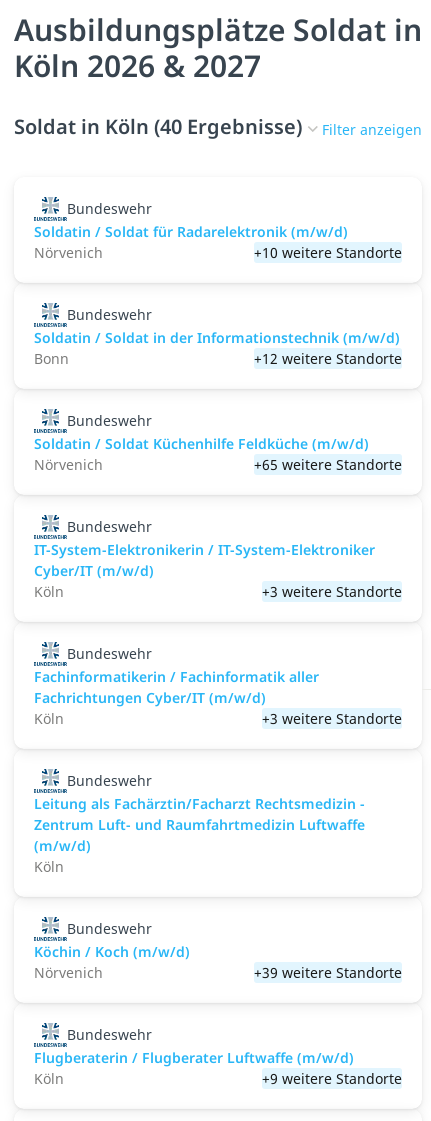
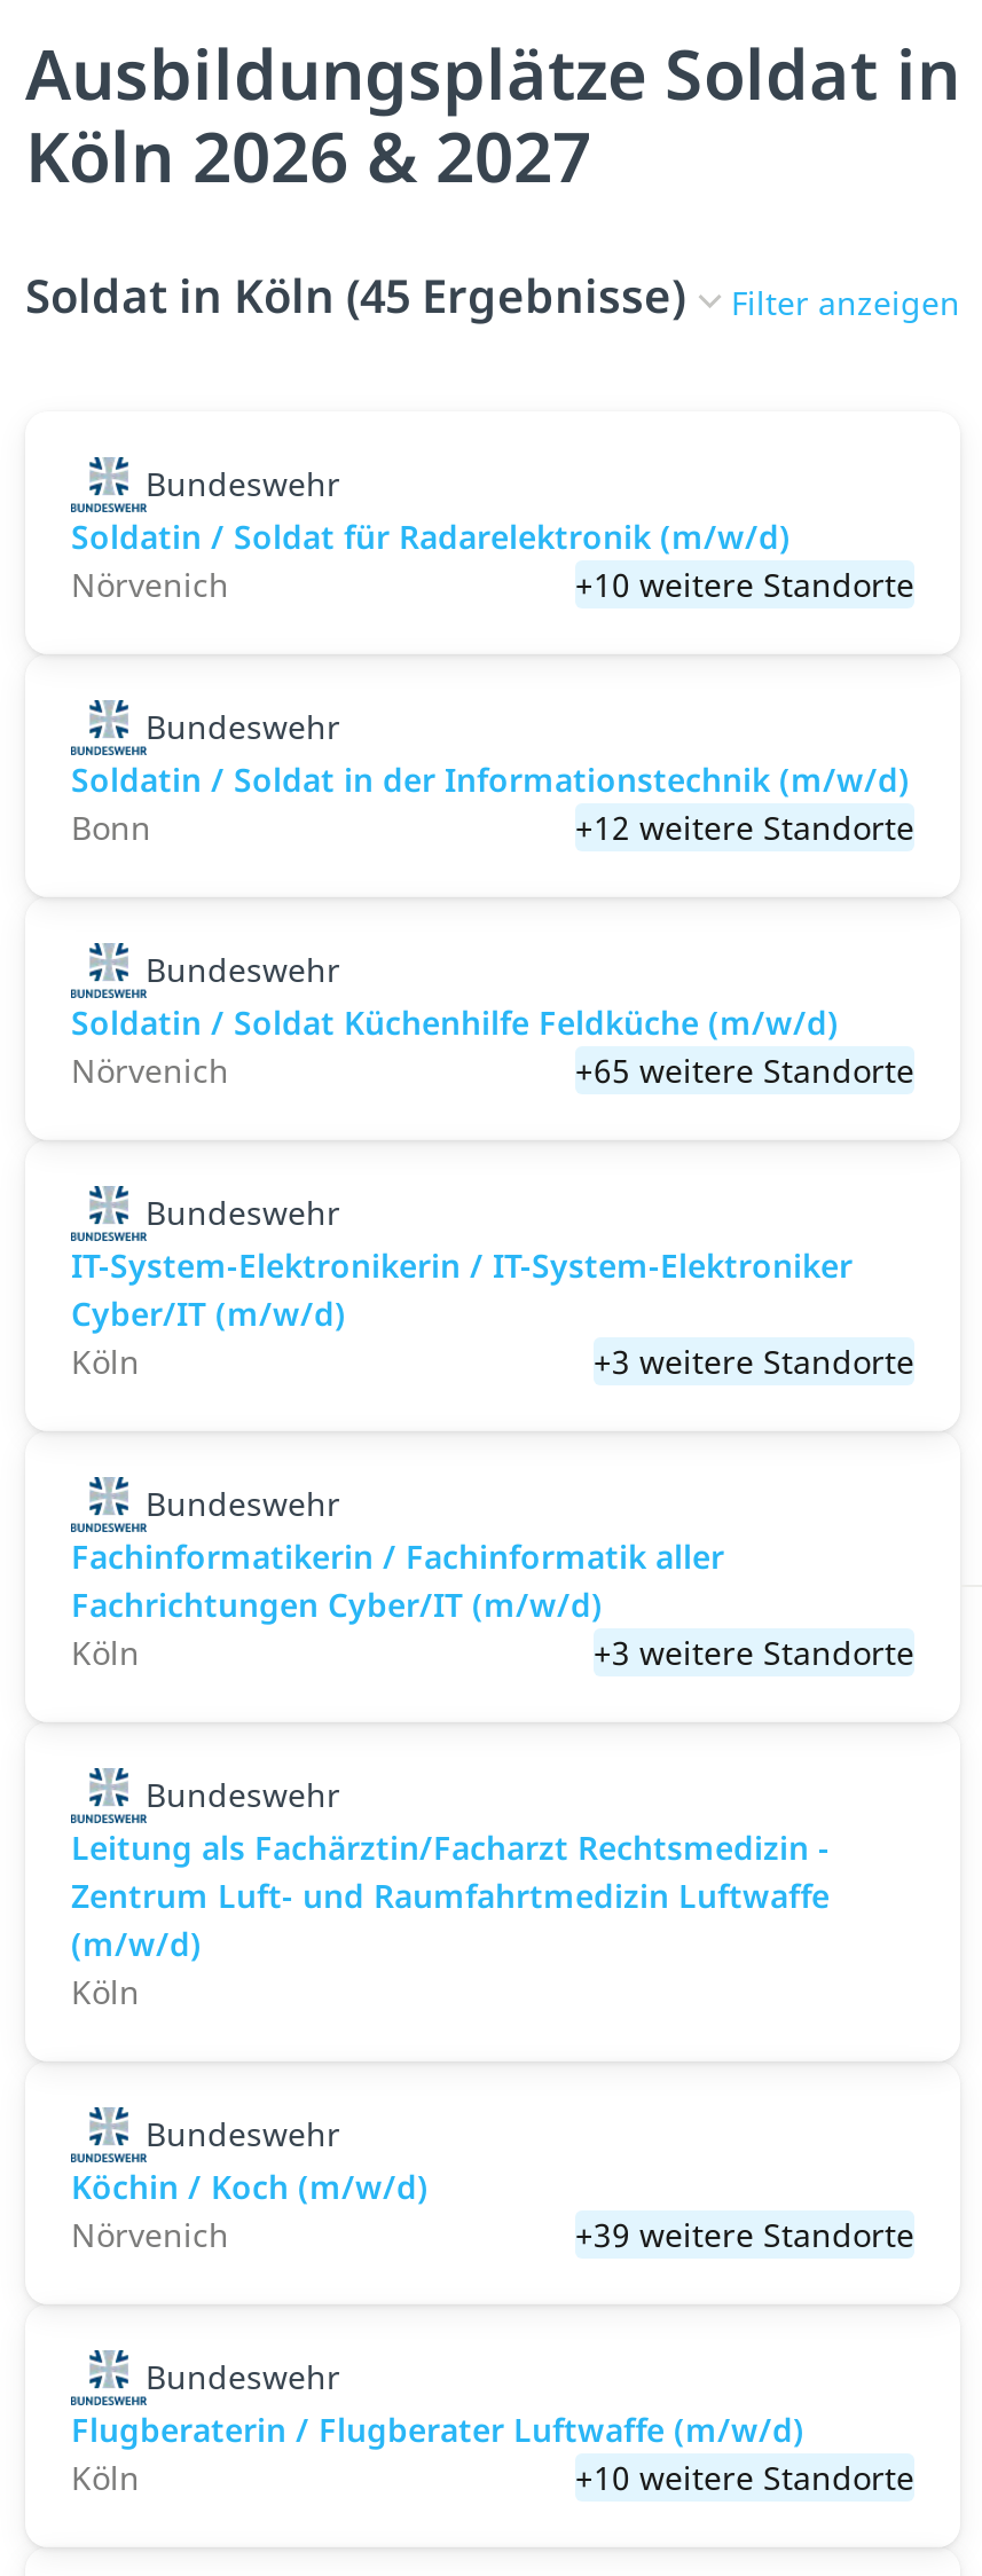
- Soldat in Köln (40 Ergebnisse)
+ Soldat in Köln (45 Ergebnisse)

- +9 weitere Standorte
+ +10 weitere Standorte
